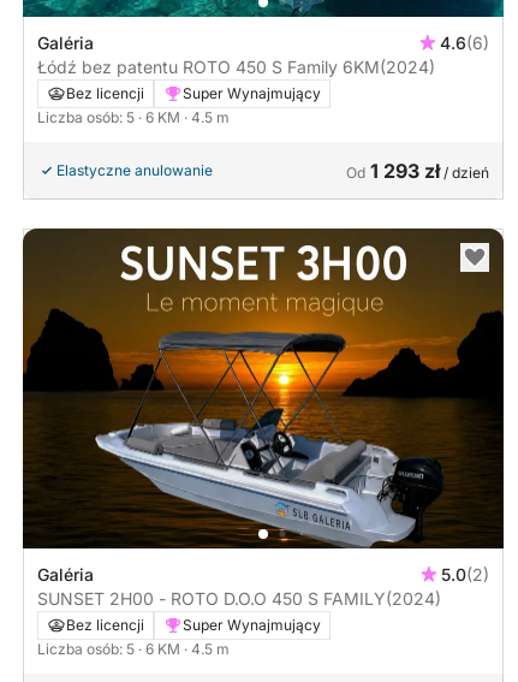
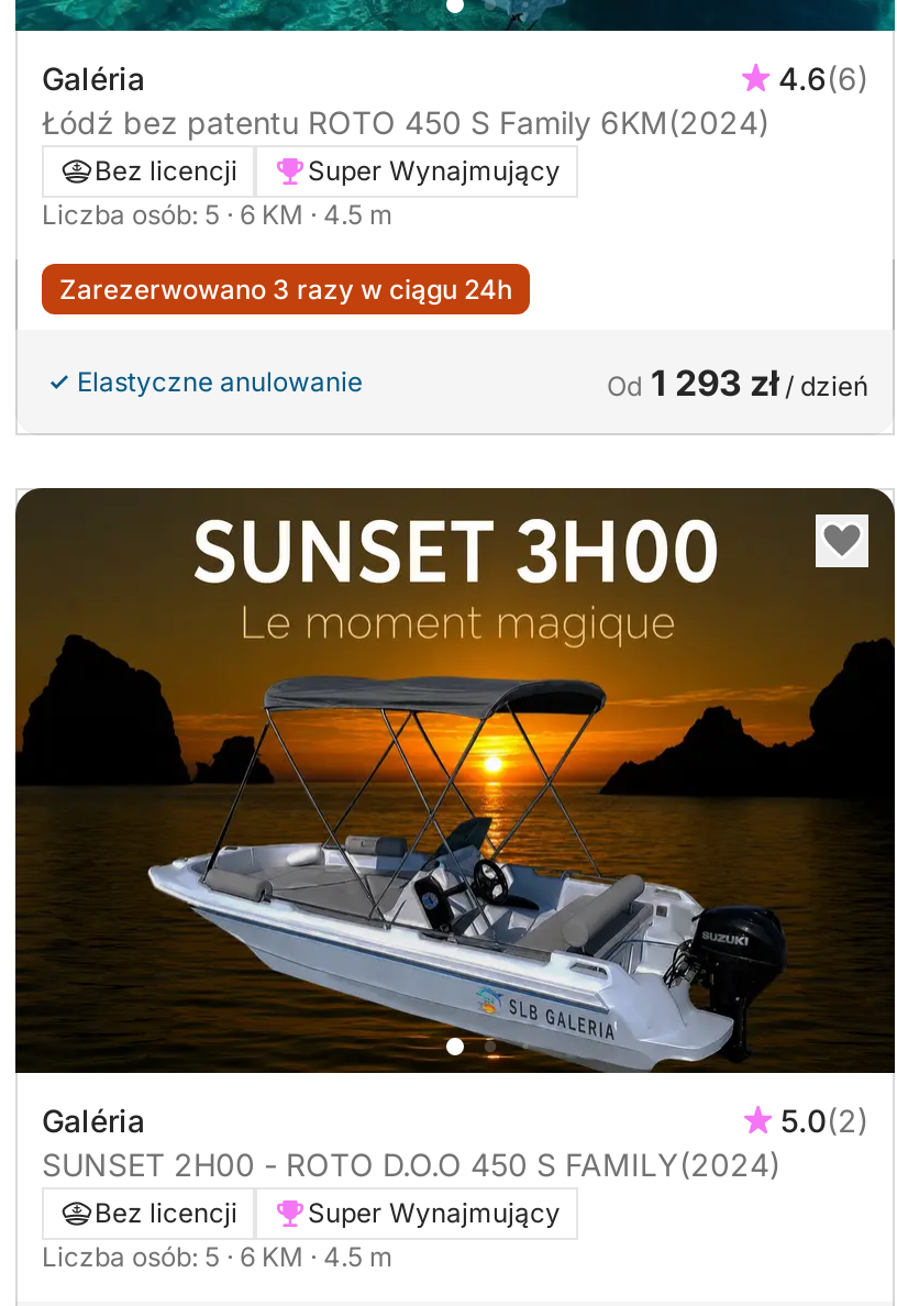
+ Zarezerwowano 3 razy w ciągu 24h
